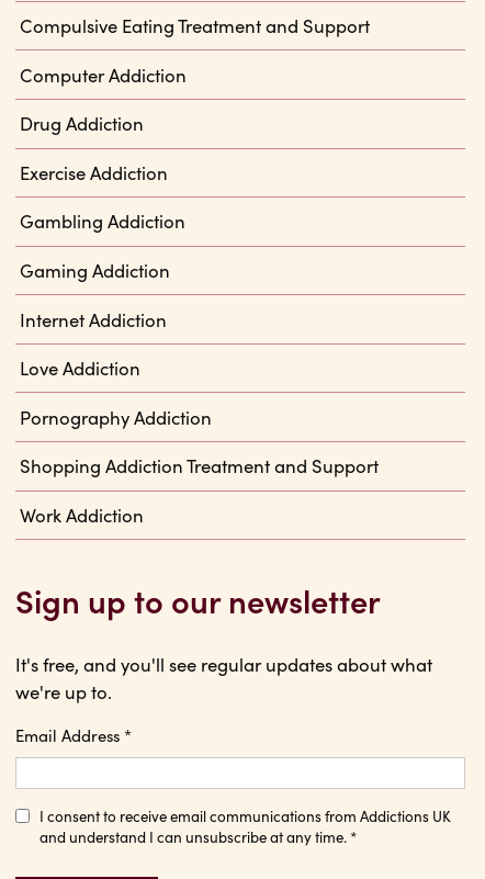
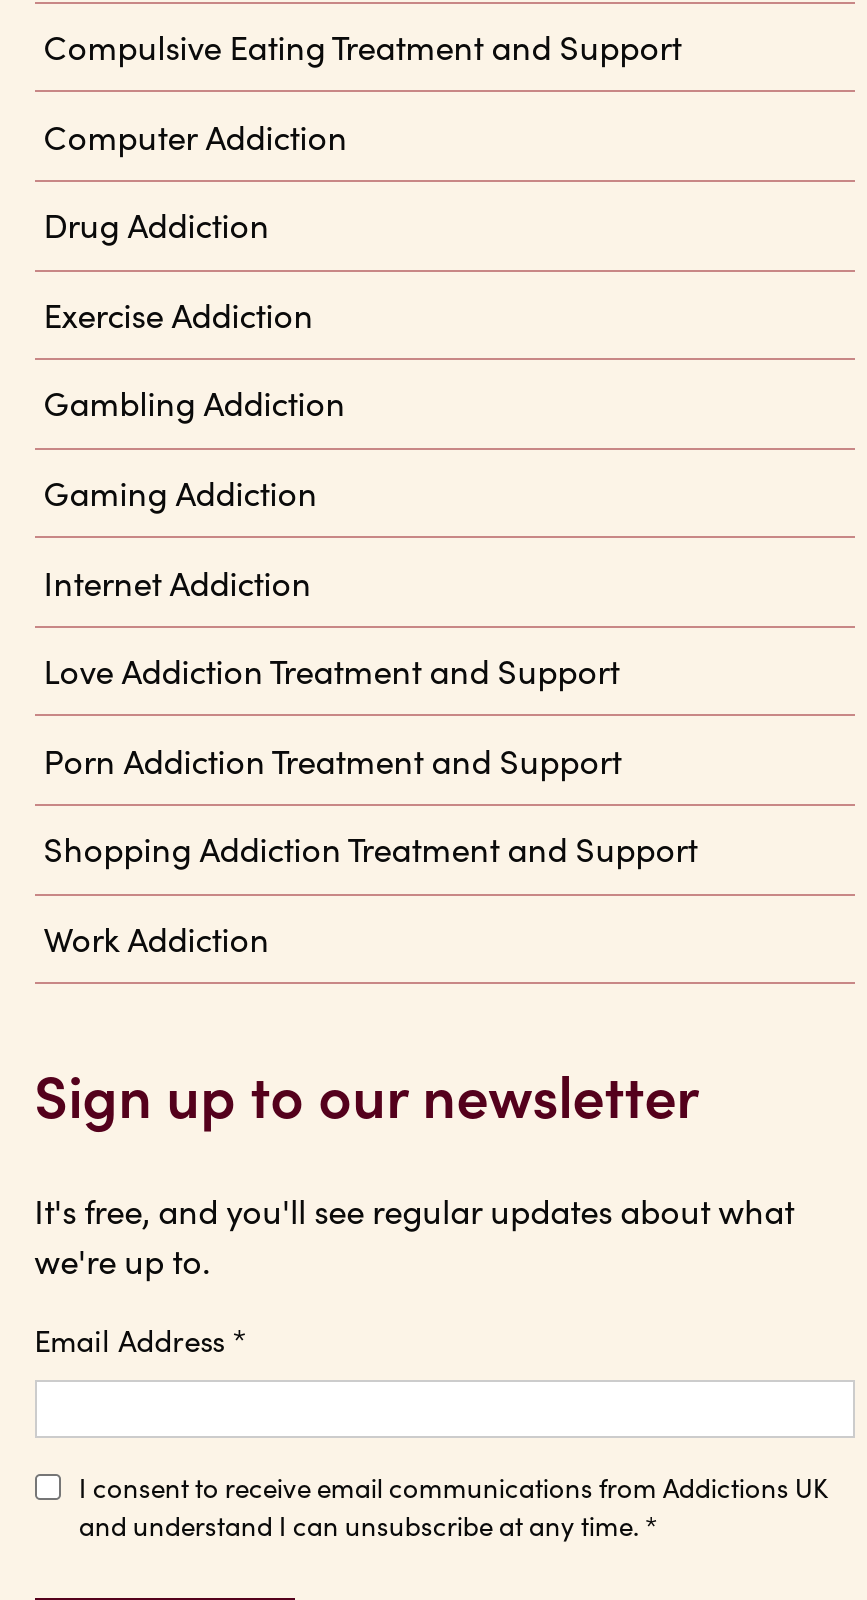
- Love Addiction
+ Love Addiction Treatment and Support

- Pornography Addiction
+ Porn Addiction Treatment and Support
